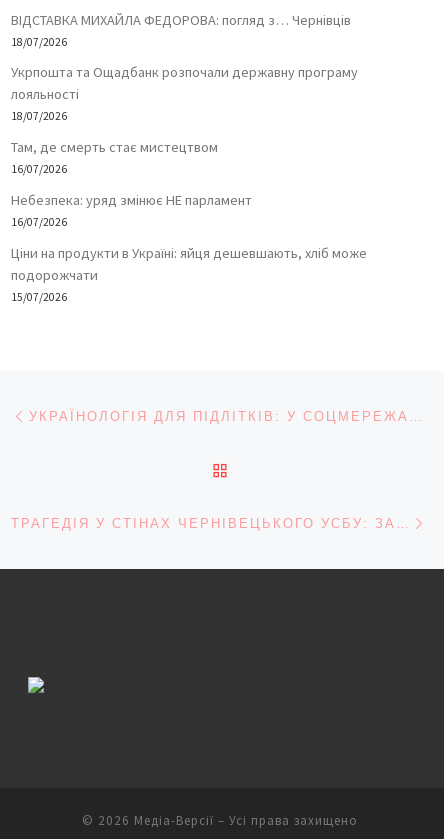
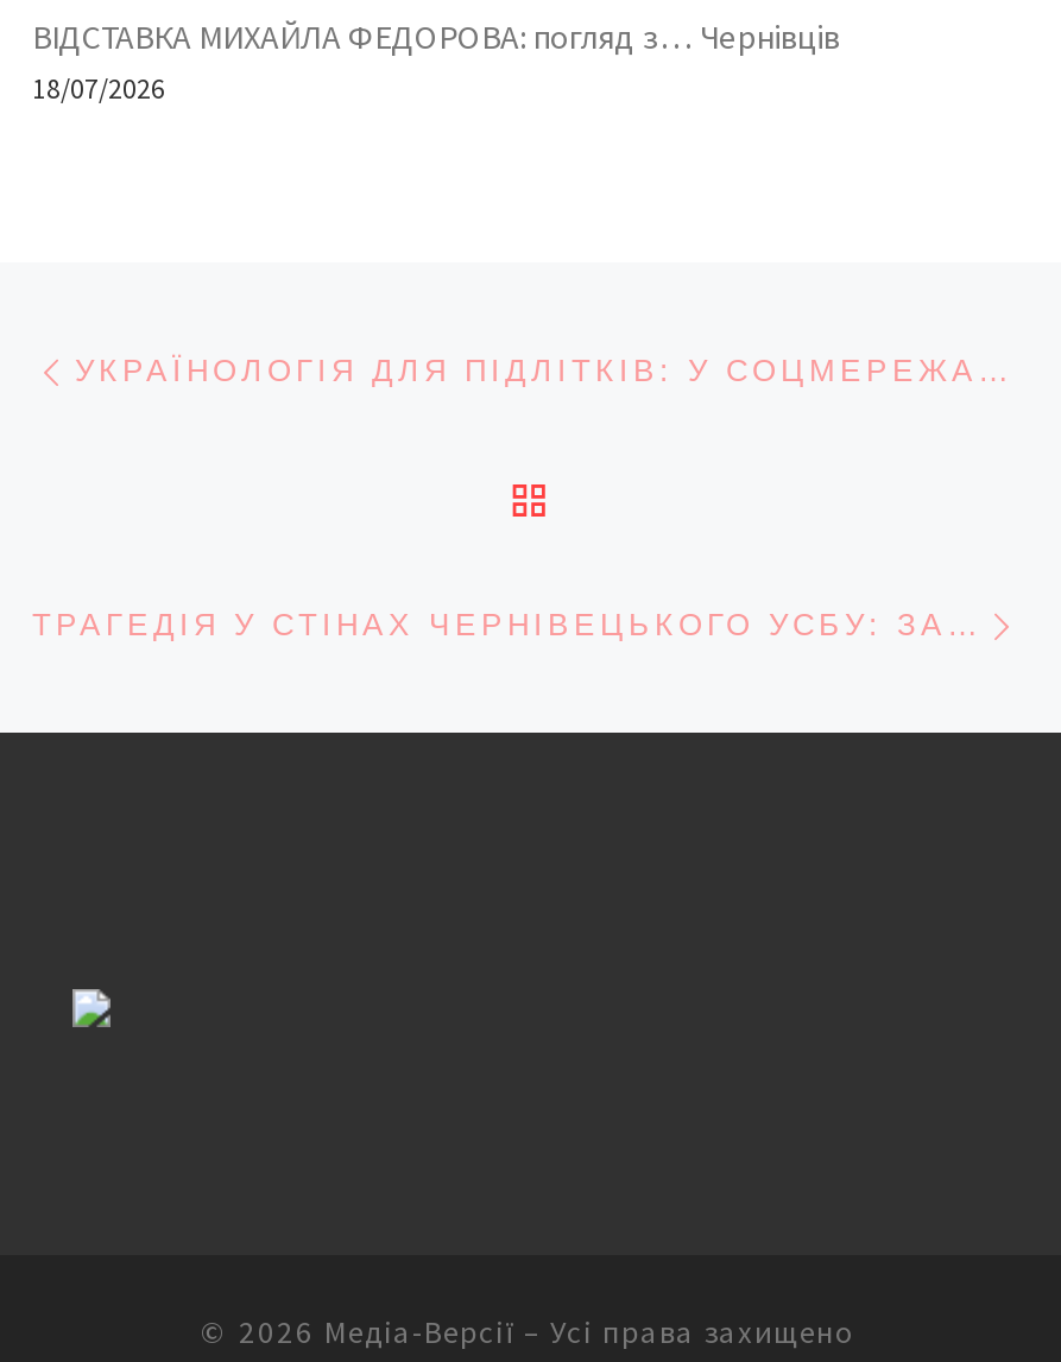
- Укрпошта та Ощадбанк розпочали державну програму
- лояльності
- 18/07/2026
- Там, де смерть стає мистецтвом
- 16/07/2026
- Небезпека: уряд змінює НЕ парламент
- 16/07/2026
- Ціни на продукти в Україні: яйця дешевшають, хліб може
- подорожчати
- 15/07/2026
